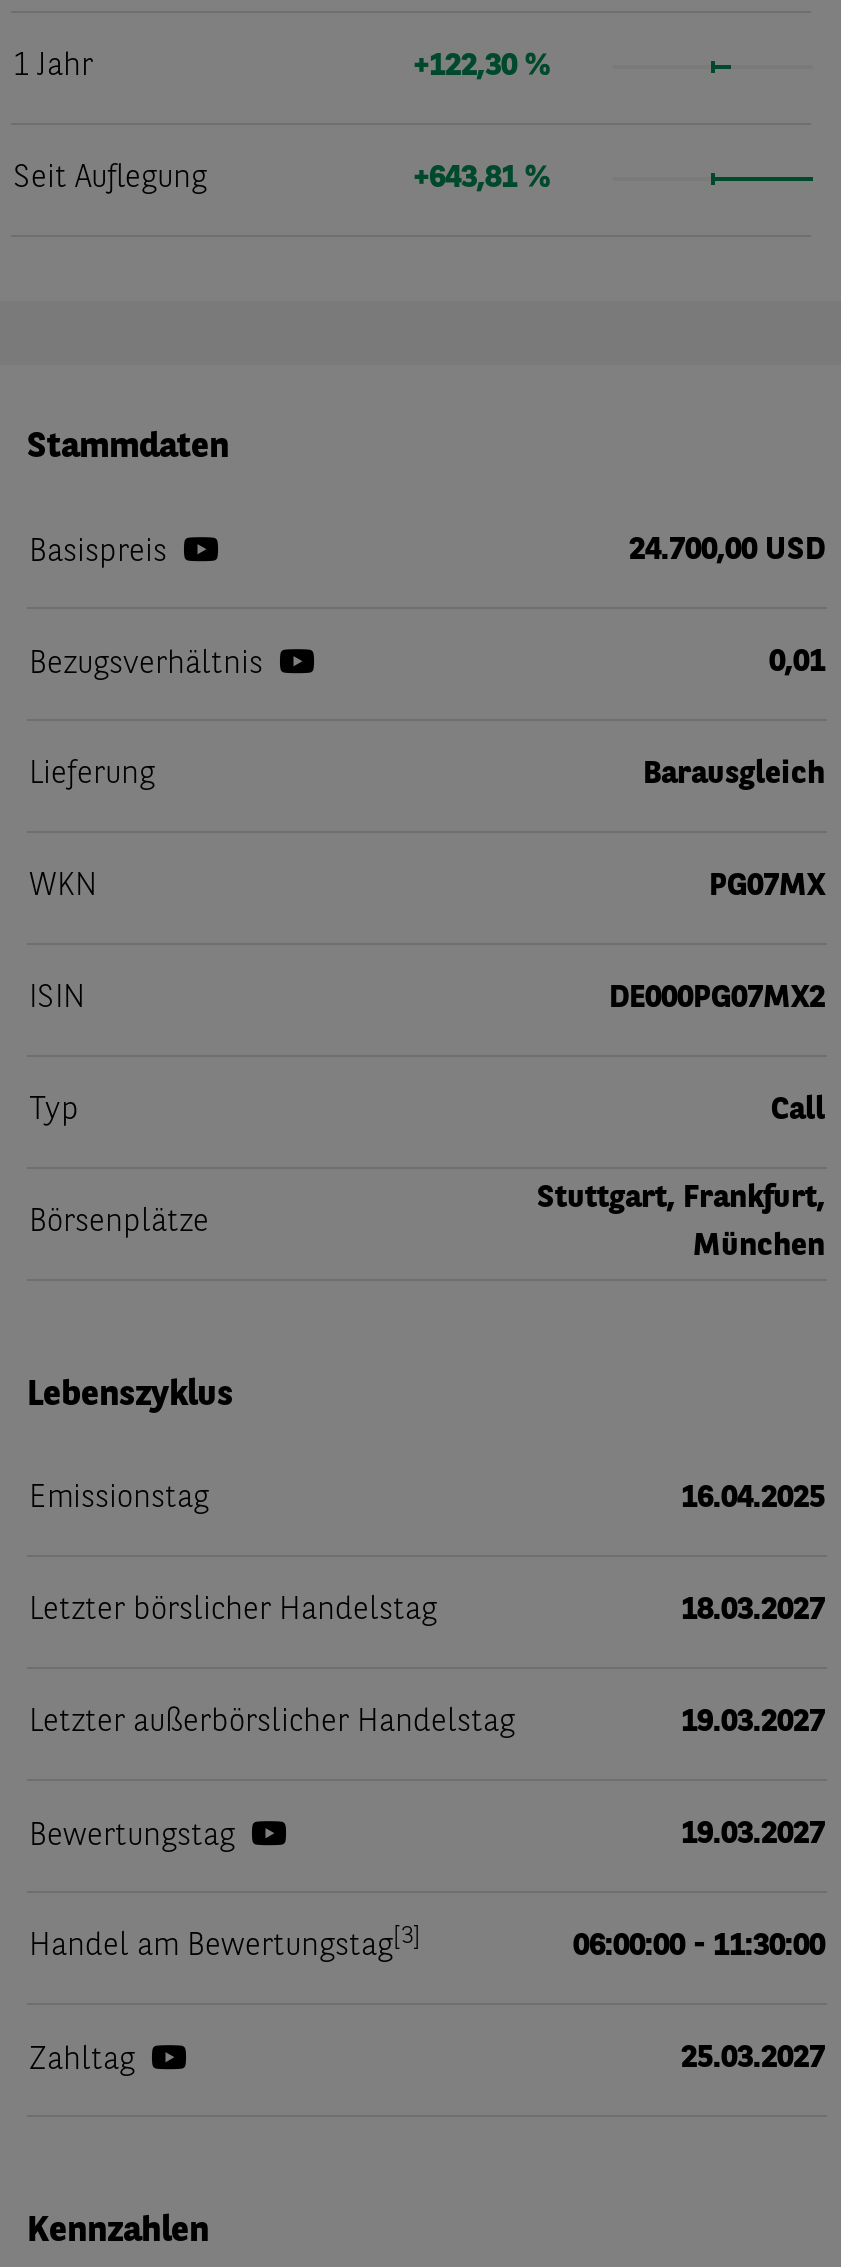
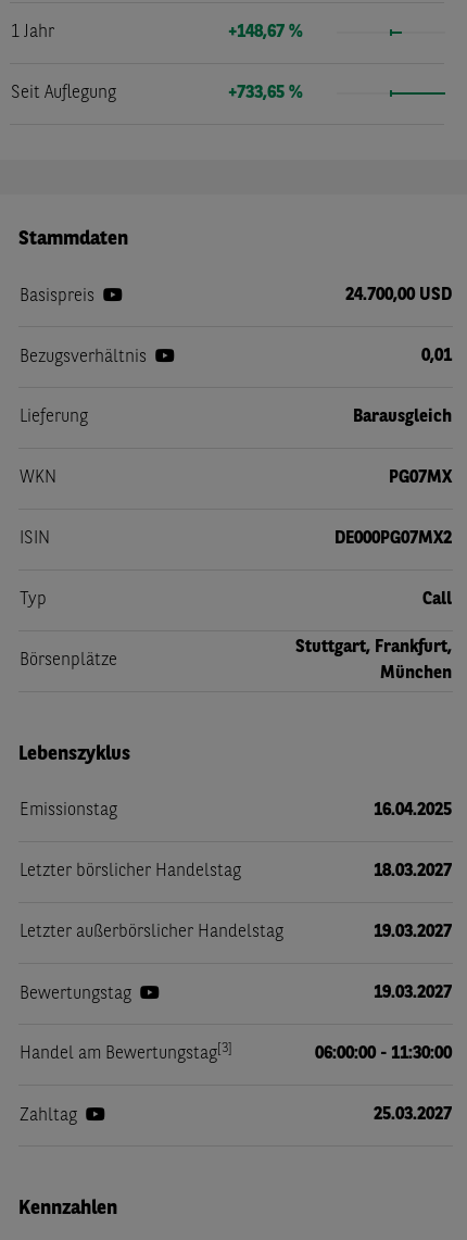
- +122,30 %
+ +148,67 %

- +643,81 %
+ +733,65 %
